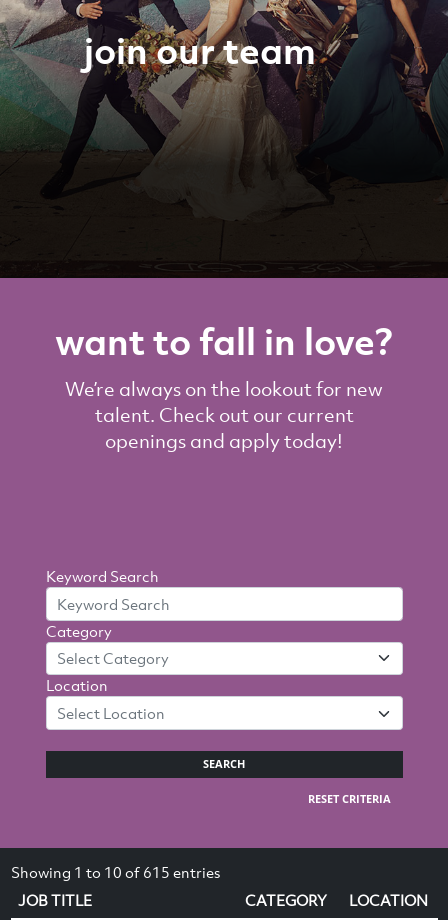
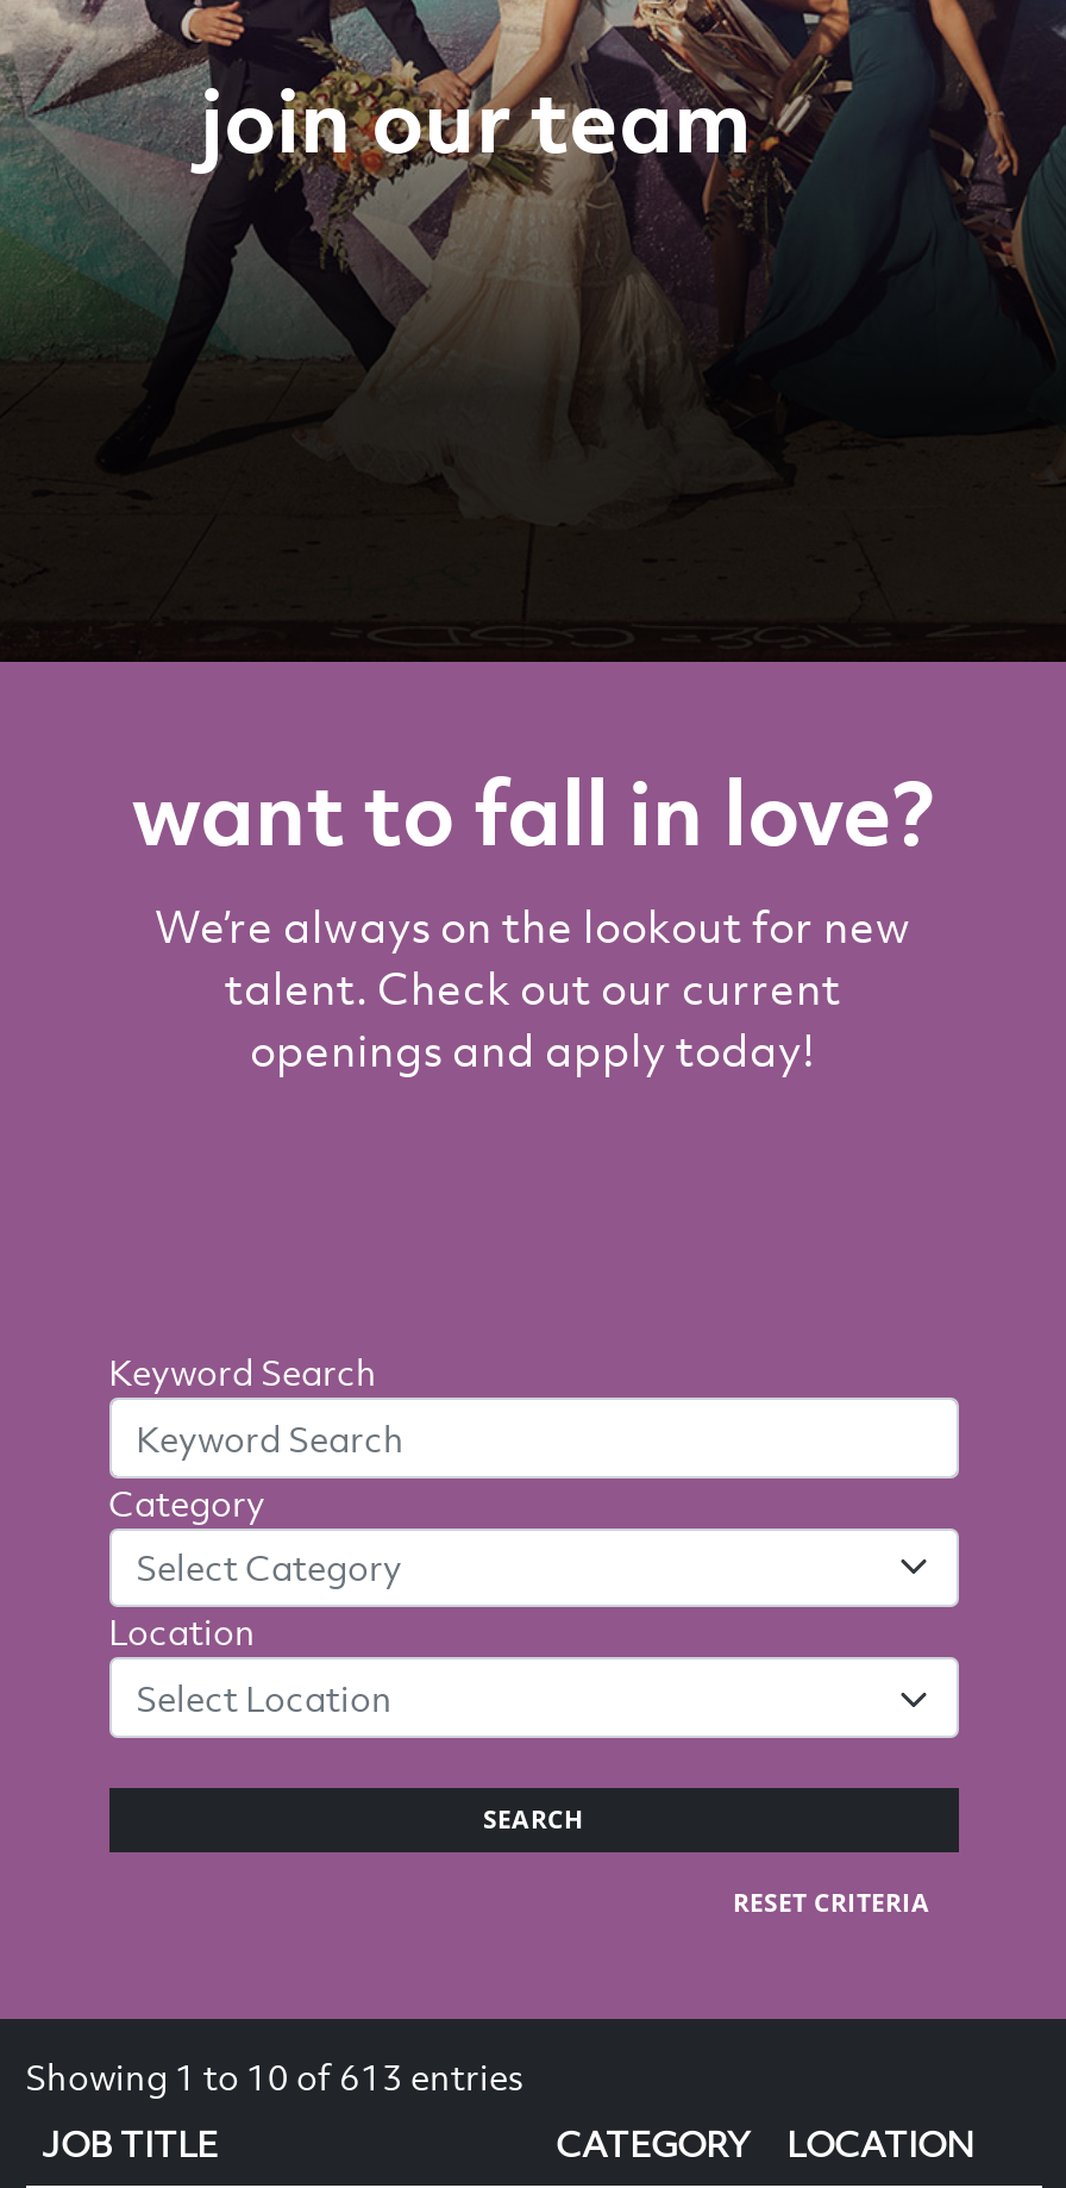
- Showing 1 to 10 of 615 entries
+ Showing 1 to 10 of 613 entries
